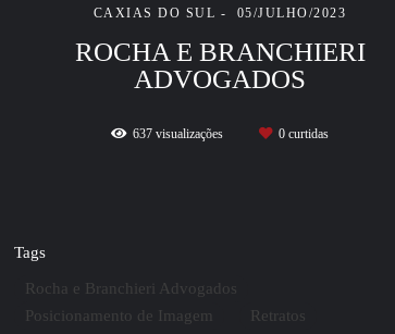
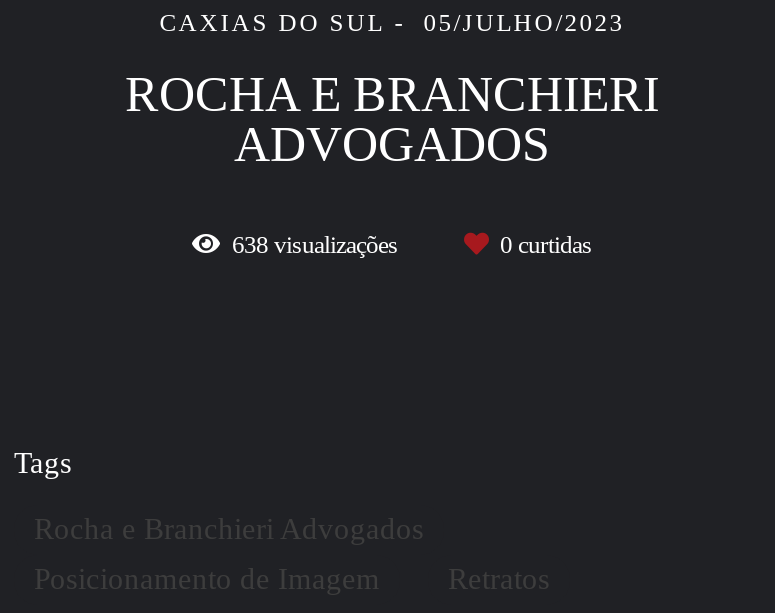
- 637 visualizações
+ 638 visualizações
